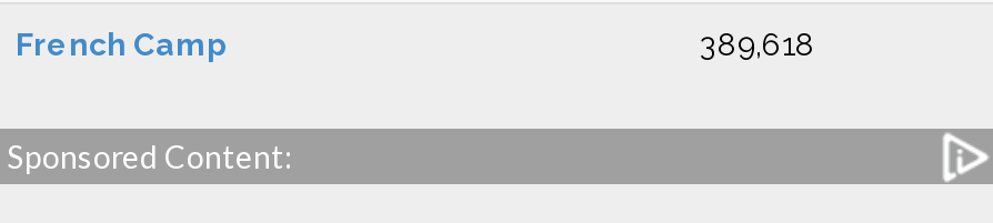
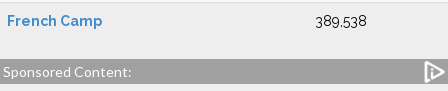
- 389,618
+ 389,538
